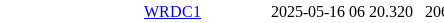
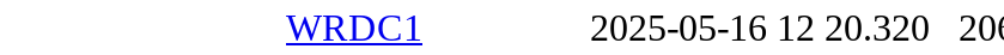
- 2025-05-16 06 20.320
+ 2025-05-16 12 20.320
